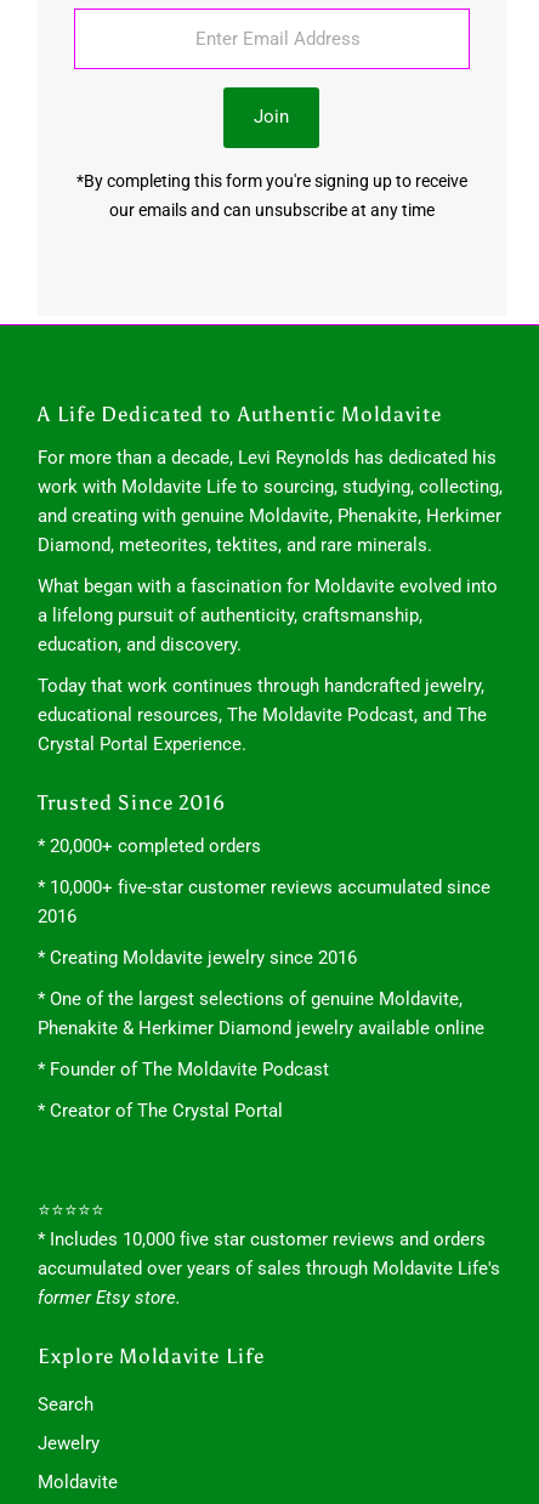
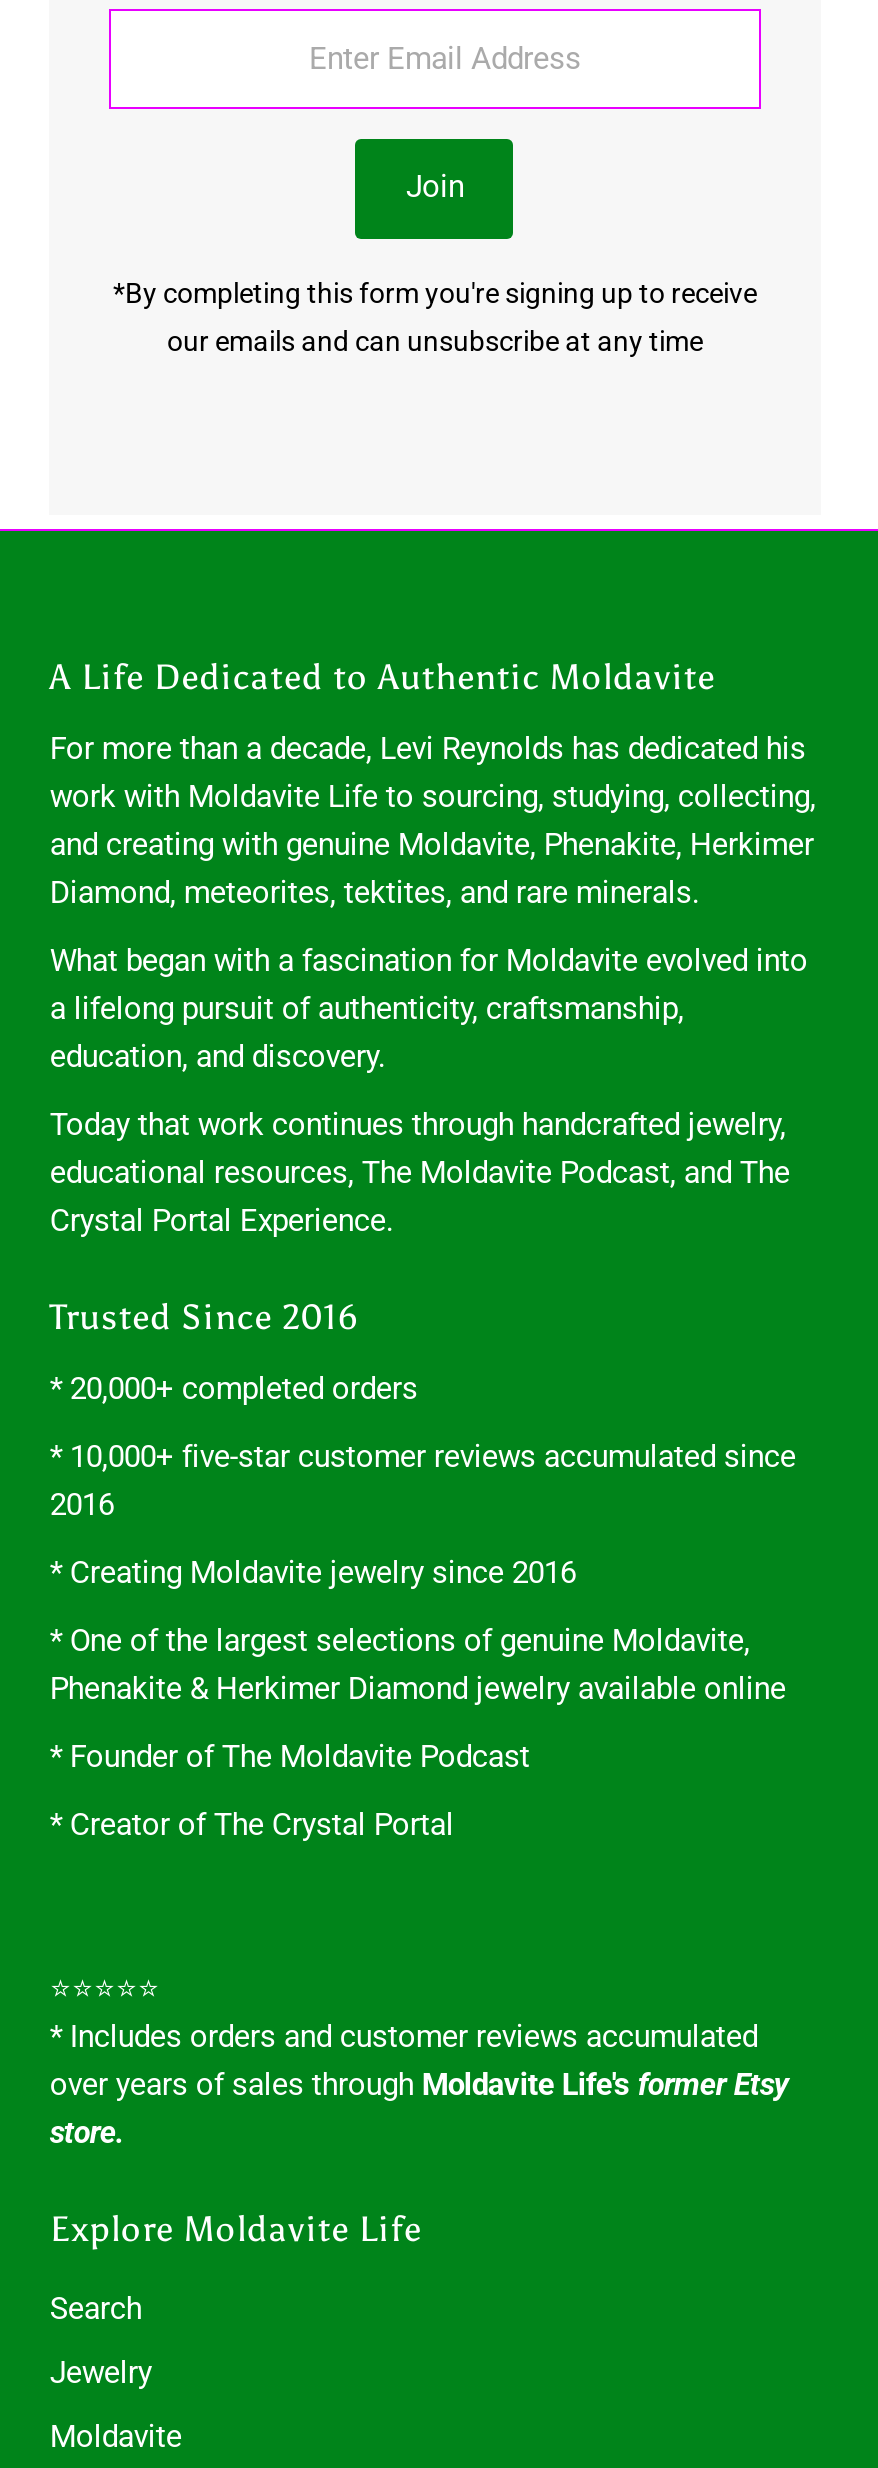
- * Includes 10,000 five star customer reviews and orders
- accumulated over years of sales through Moldavite Life's
- former Etsy store.
+ * Includes orders and customer reviews accumulated
+ over years of sales through Moldavite Life's former Etsy
+ store.
